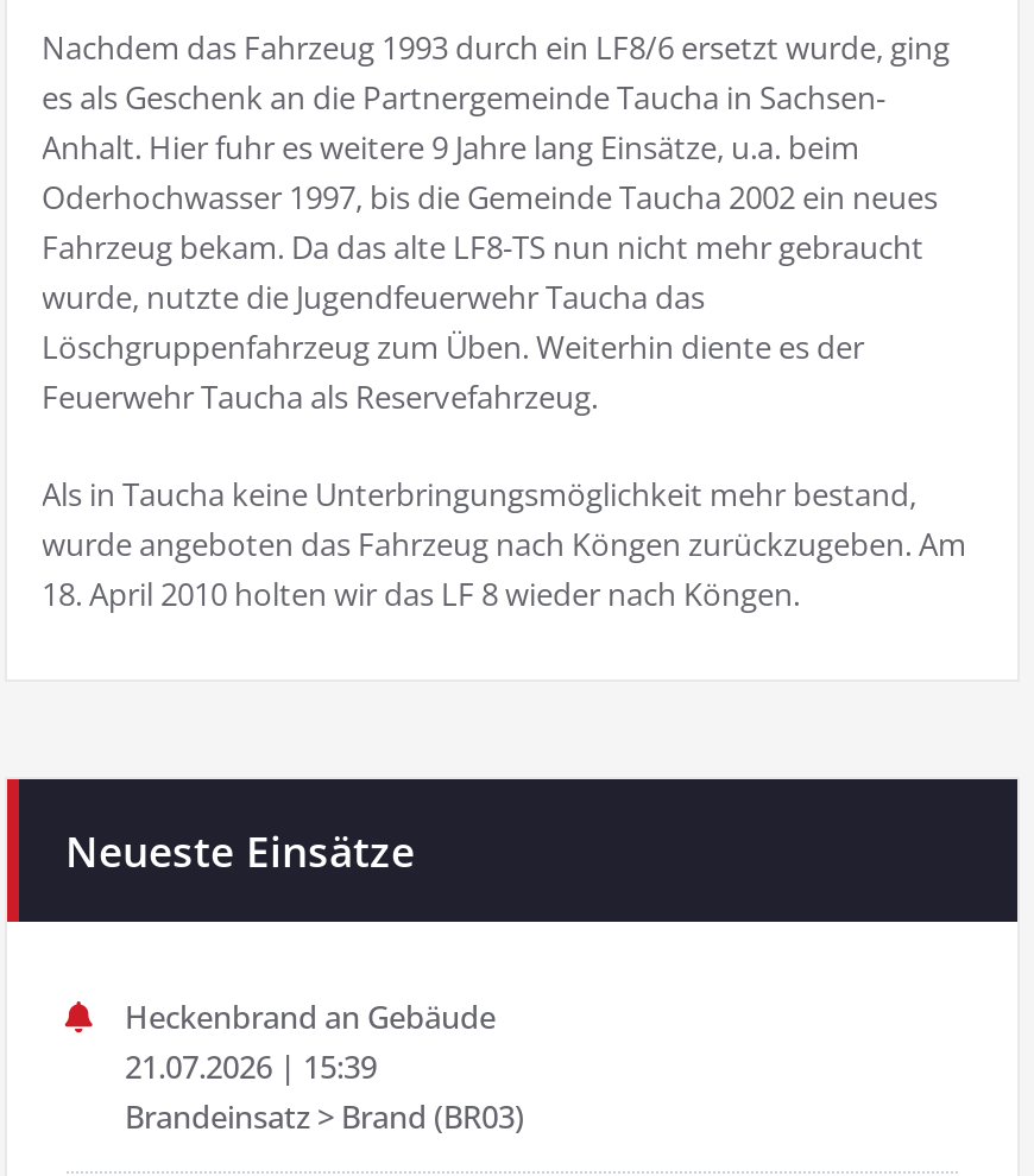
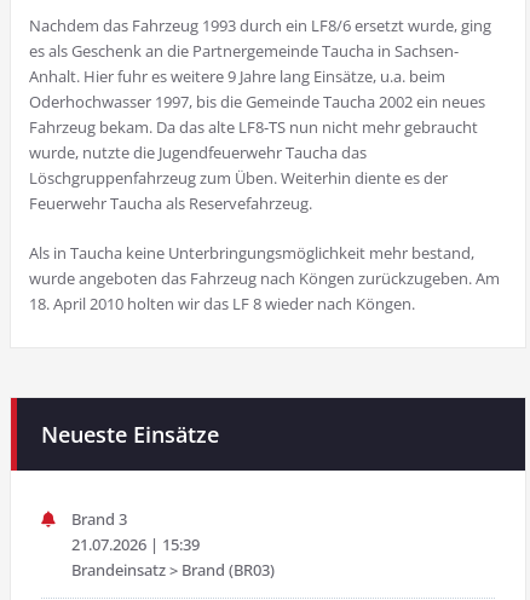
- Heckenbrand an Gebäude
+ Brand 3
